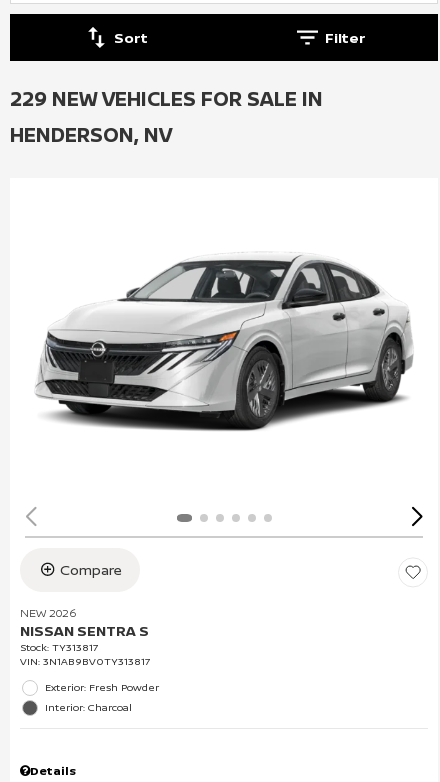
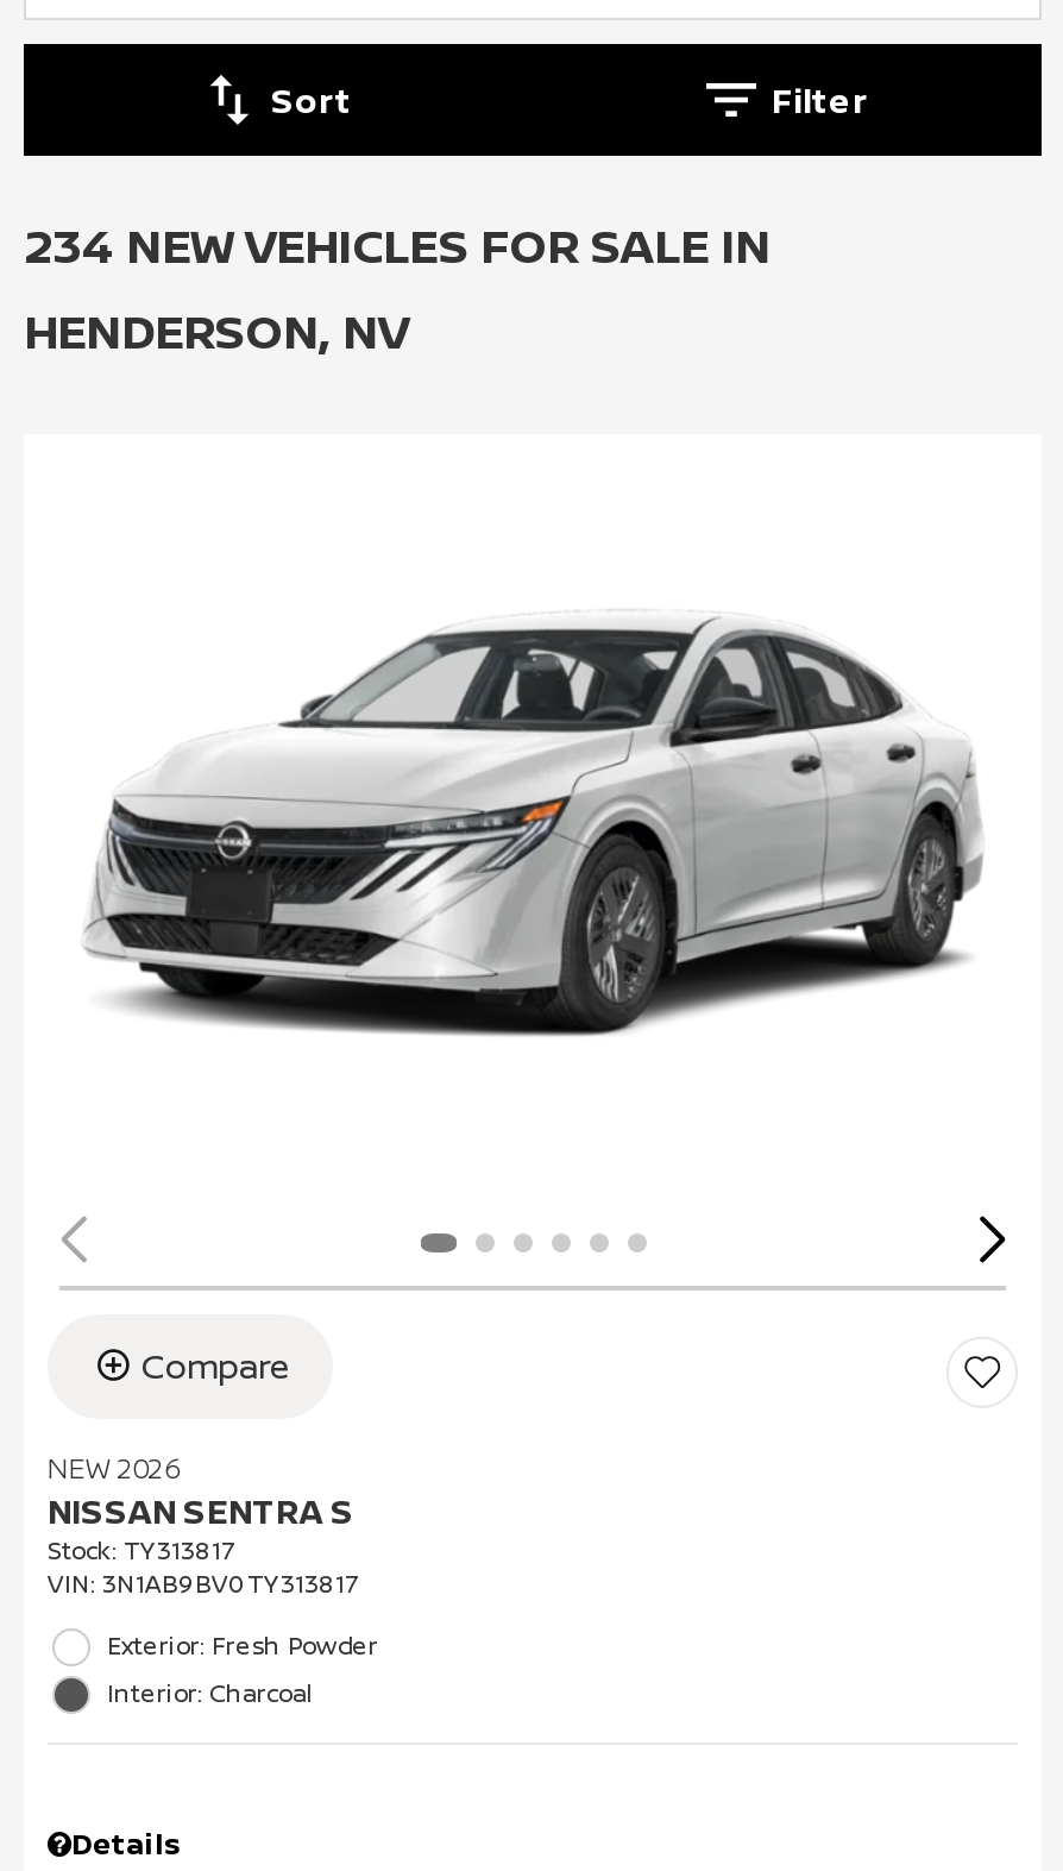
- 229 NEW VEHICLES FOR SALE IN
+ 234 NEW VEHICLES FOR SALE IN
